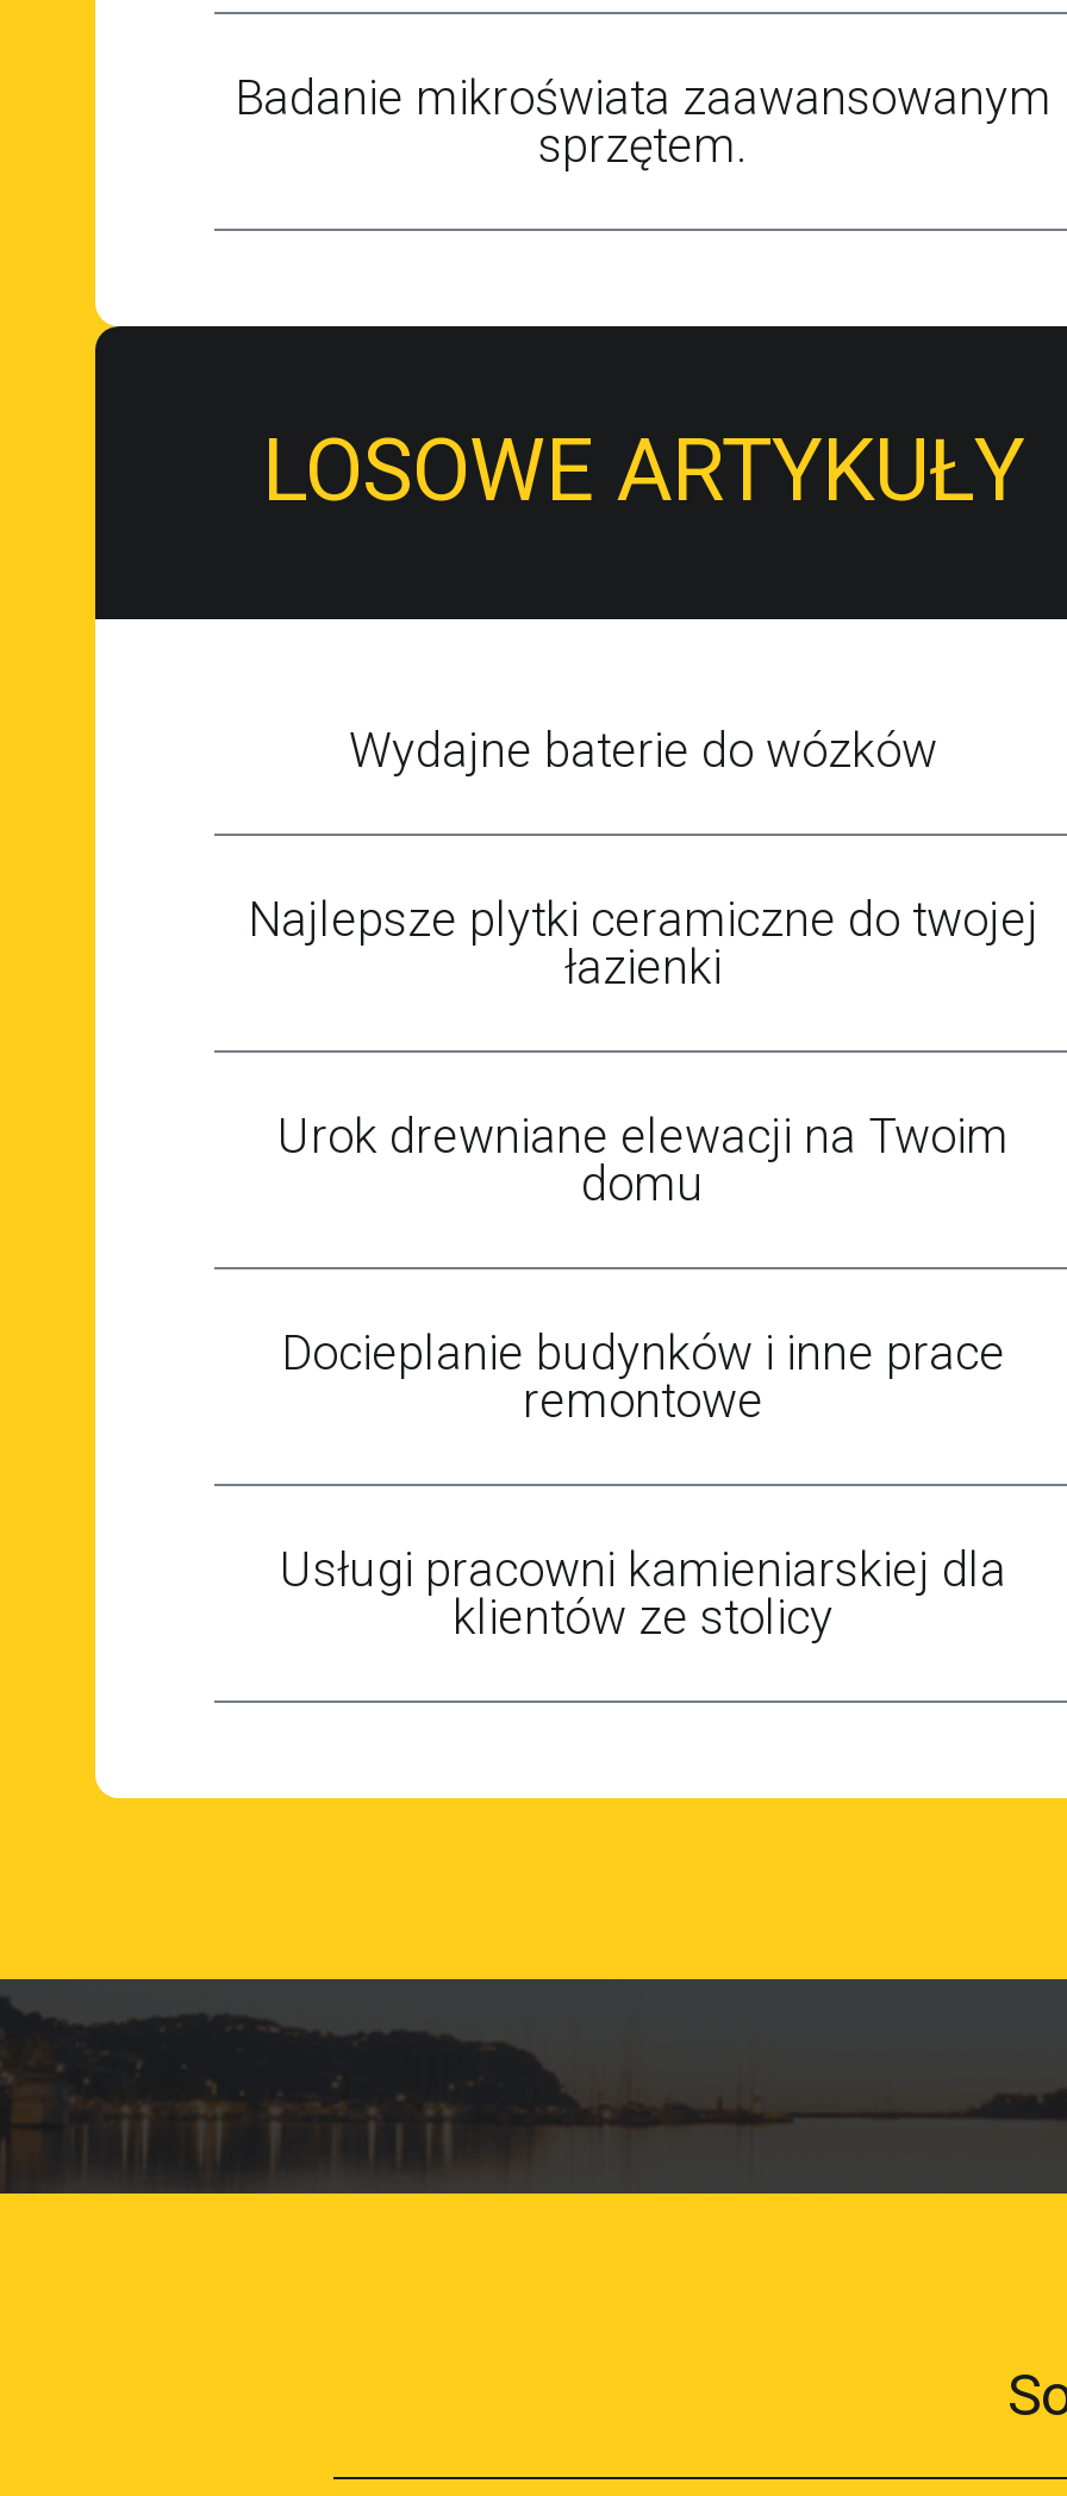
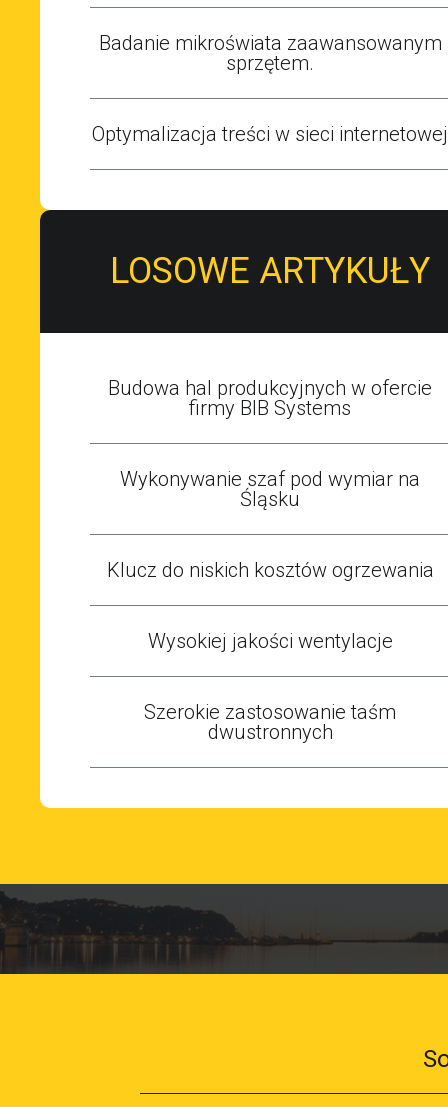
+ Optymalizacja treści w sieci internetowej

moved down: LOSOWE ARTYKUŁY

- Wydajne baterie do wózków
+ Budowa hal produkcyjnych w ofercie
+ firmy BIB Systems

- Najlepsze plytki ceramiczne do twojej
- łazienki
+ Wykonywanie szaf pod wymiar na
+ Śląsku

- Urok drewniane elewacji na Twoim
- domu
+ Klucz do niskich kosztów ogrzewania

- Docieplanie budynków i inne prace
- remontowe
+ Wysokiej jakości wentylacje

- Usługi pracowni kamieniarskiej dla
- klientów ze stolicy
+ Szerokie zastosowanie taśm
+ dwustronnych
